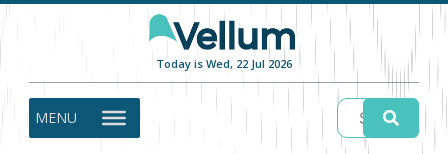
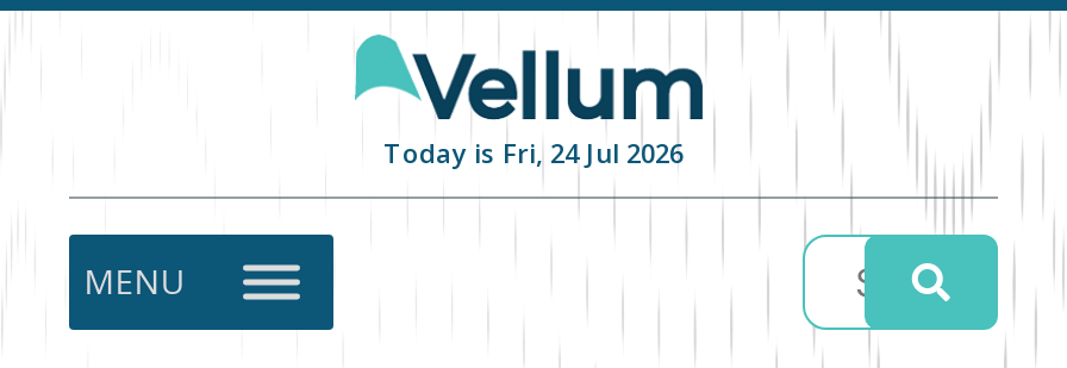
- Today is Wed, 22 Jul 2026
+ Today is Fri, 24 Jul 2026
